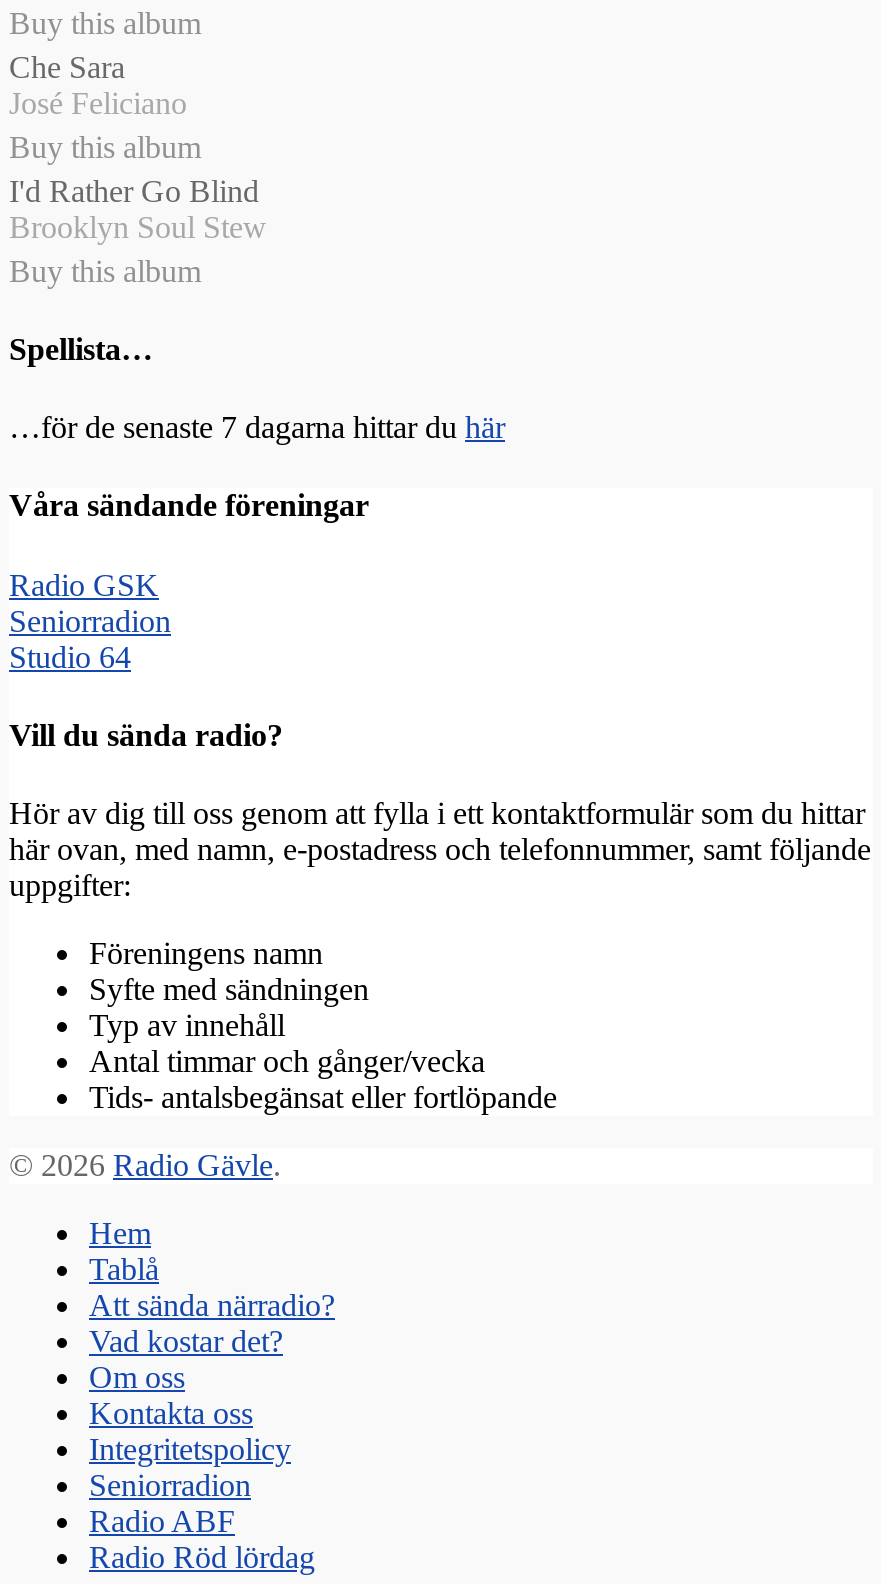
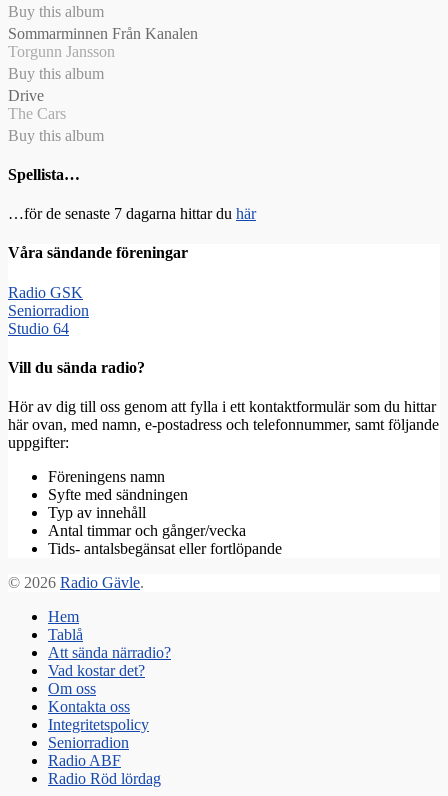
- Che Sara
- José Feliciano
+ Sommarminnen Från Kanalen
+ Torgunn Jansson

- I'd Rather Go Blind
- Brooklyn Soul Stew
+ Drive
+ The Cars
